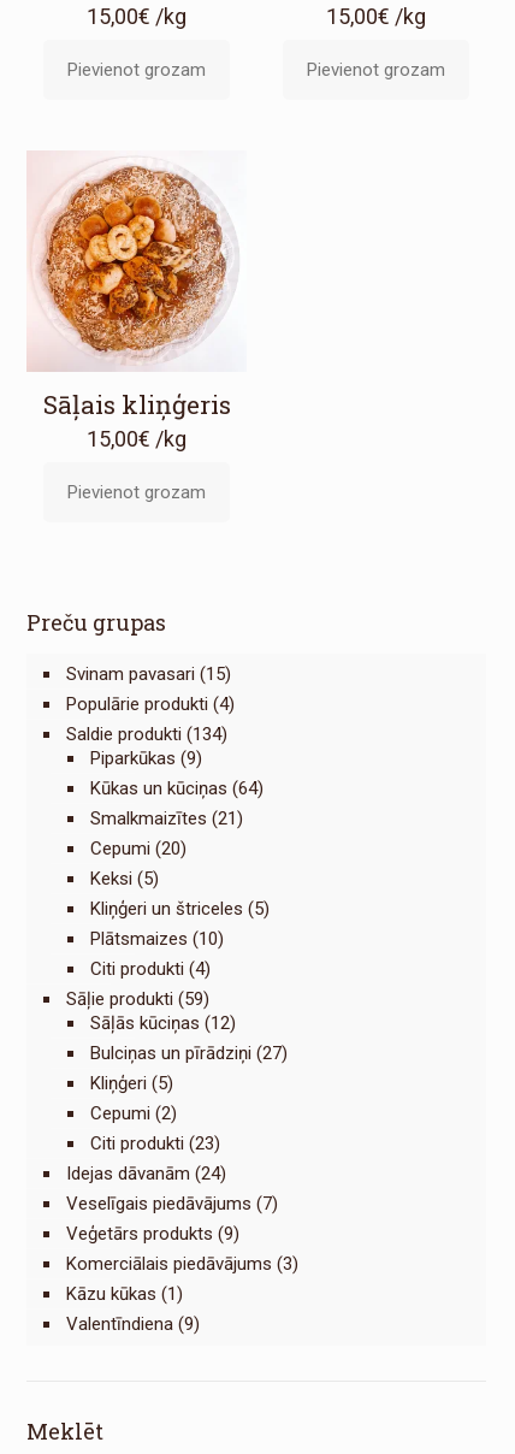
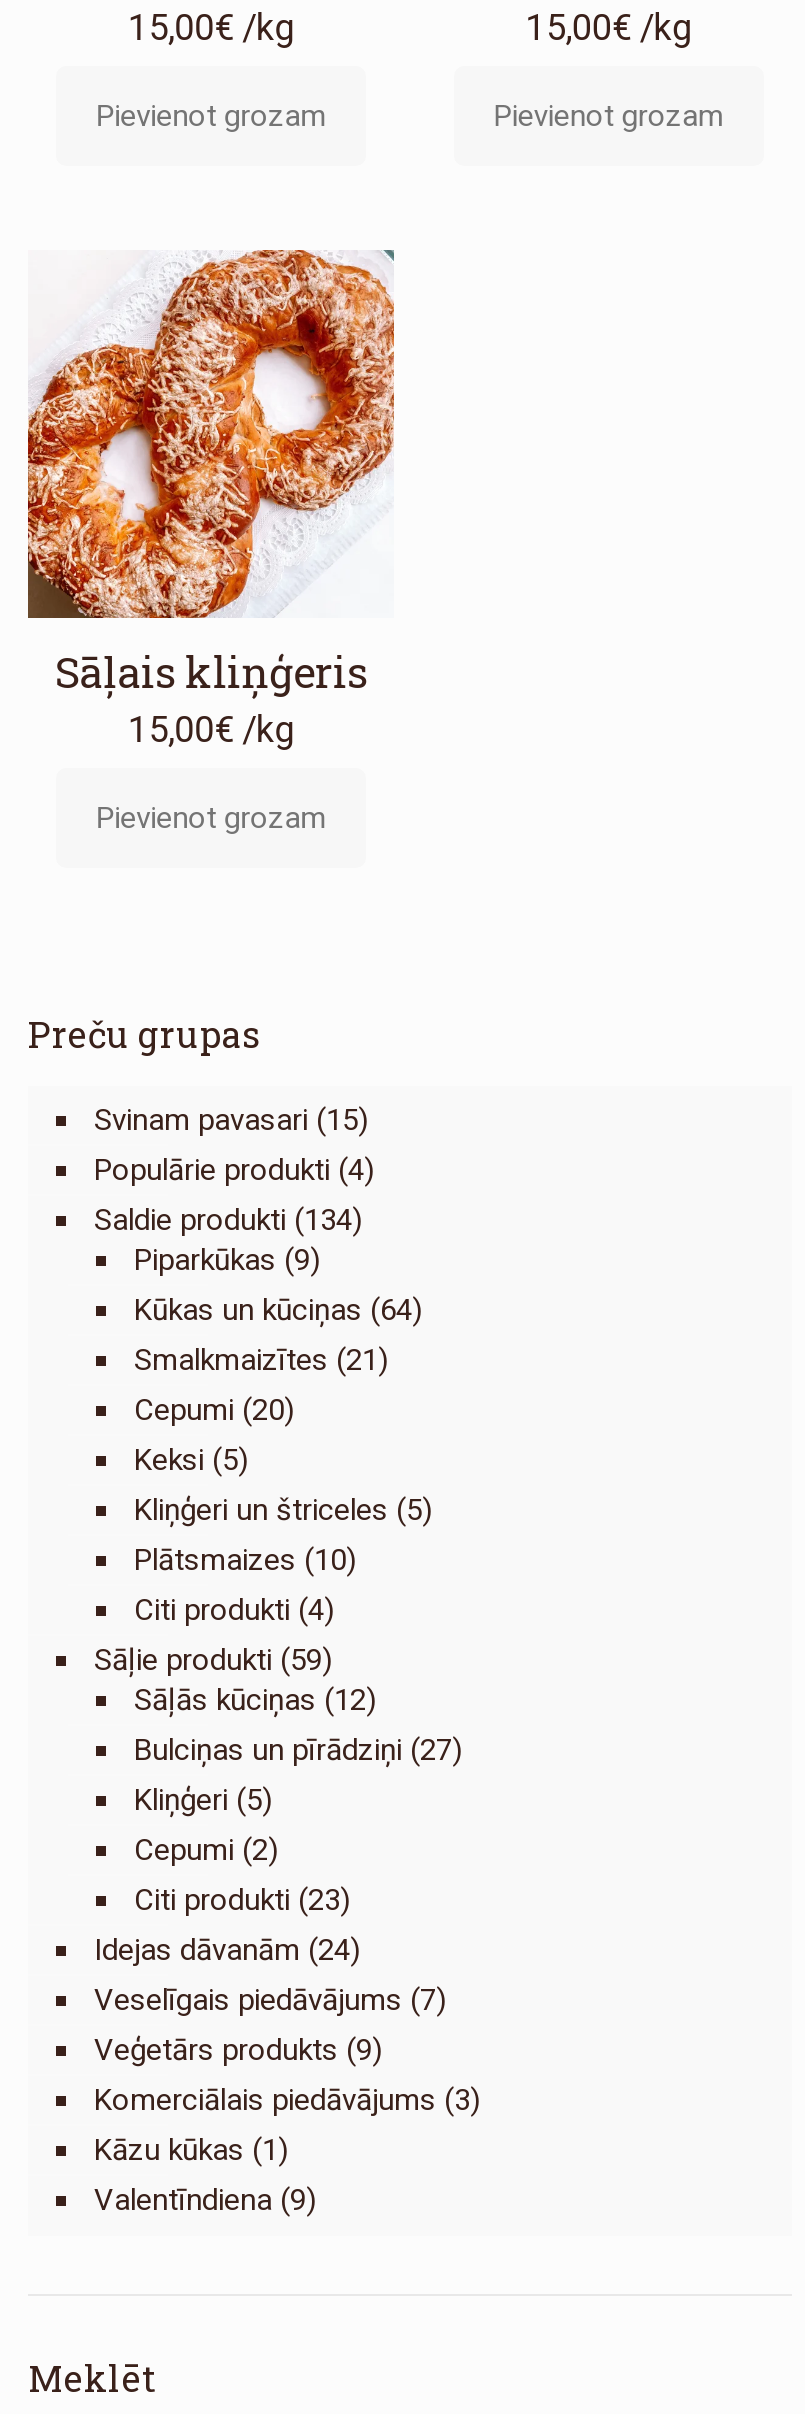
- [image]
+ [image]
